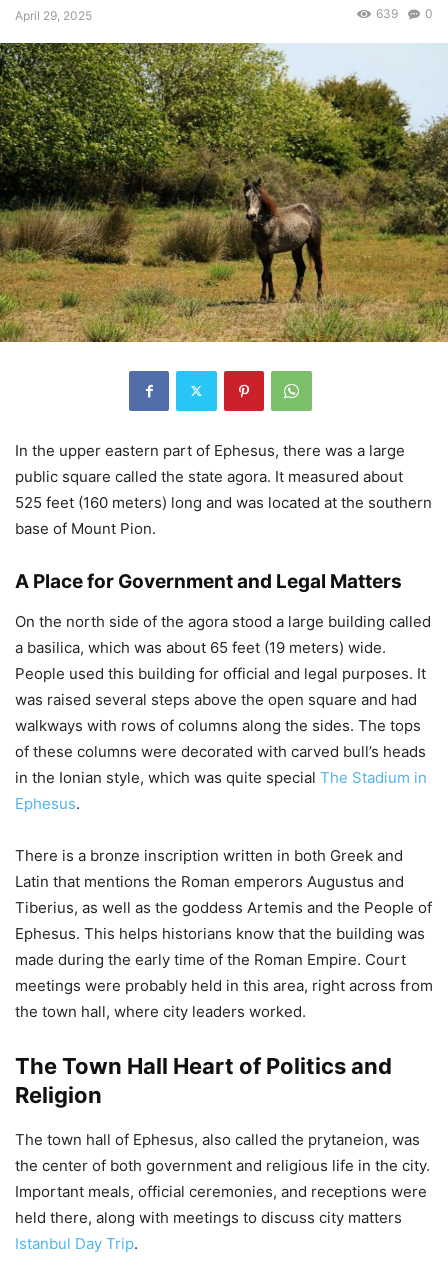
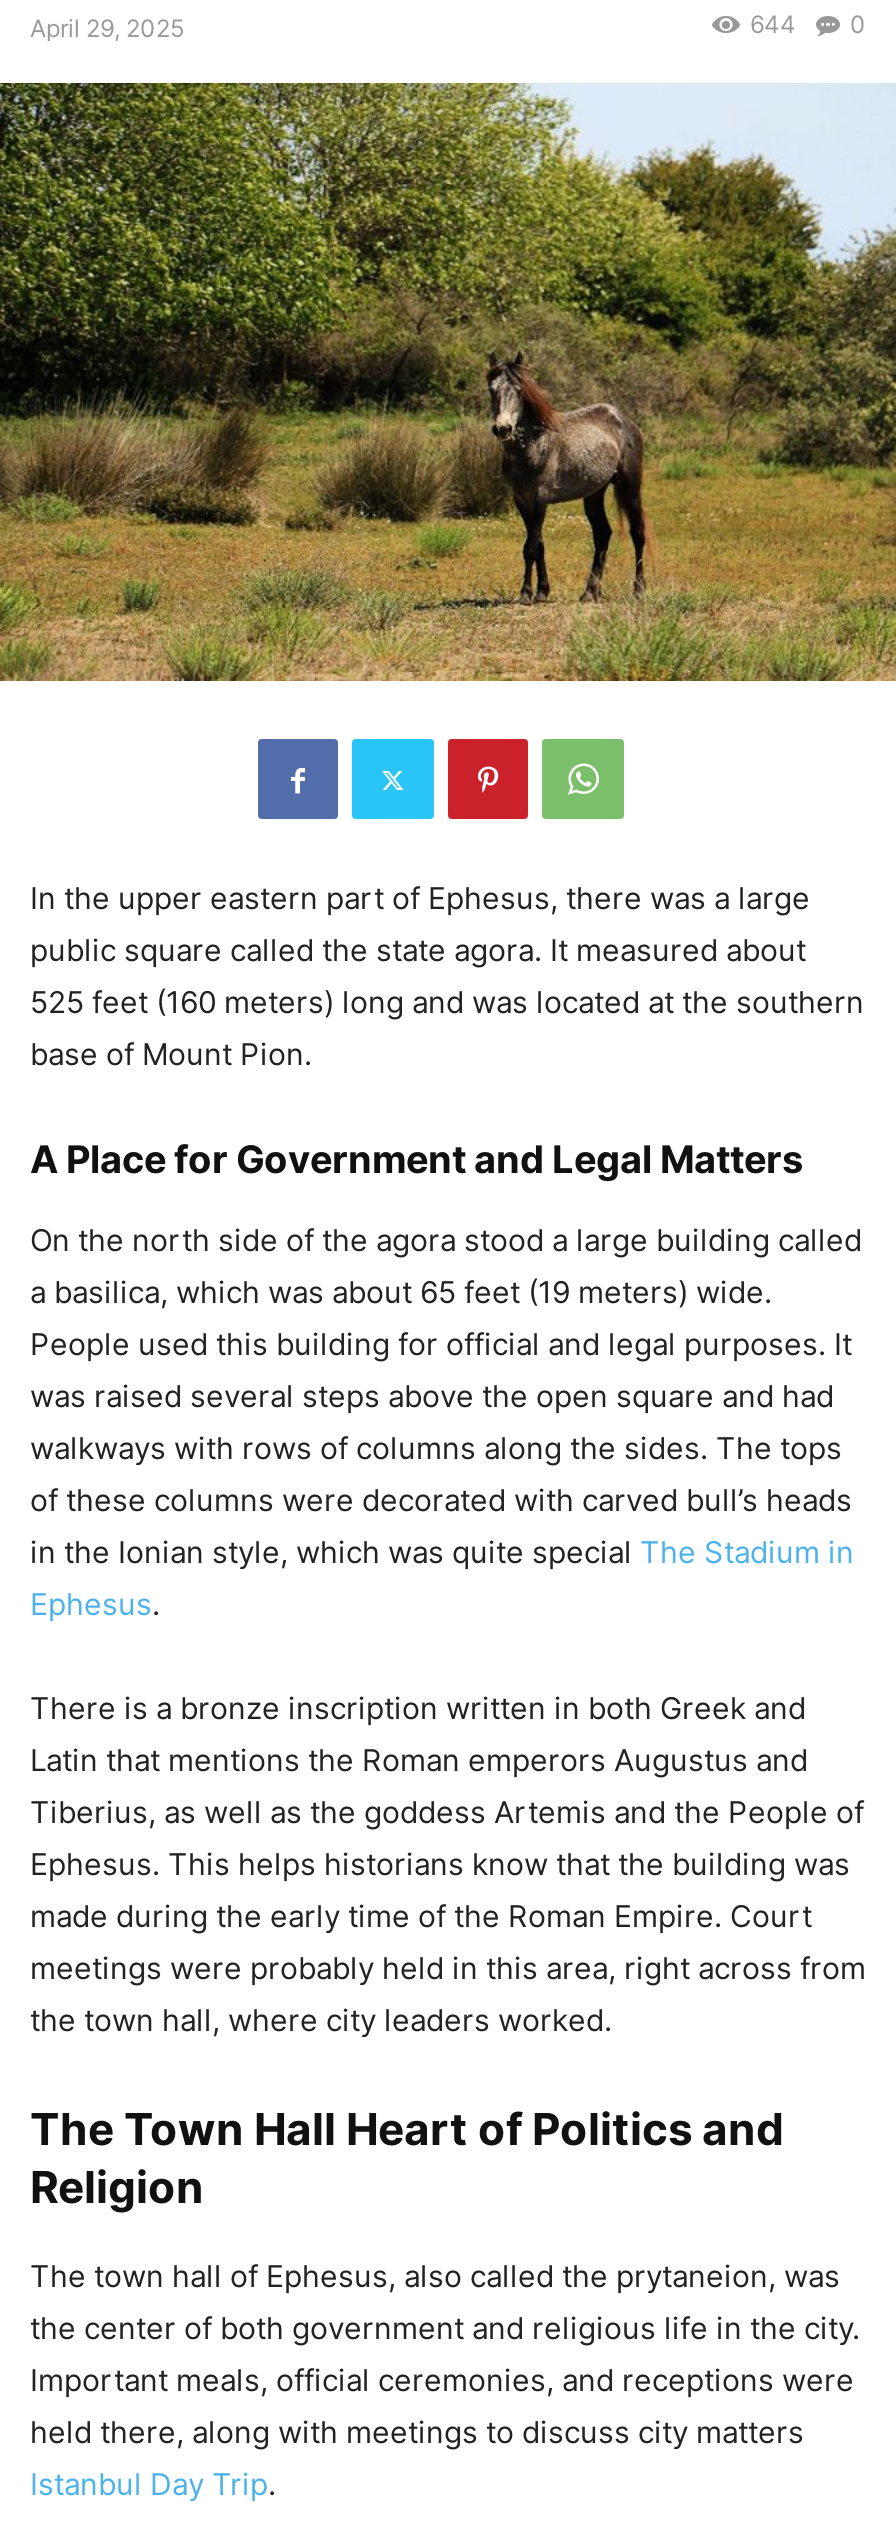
- 639 0
+ 644 0
